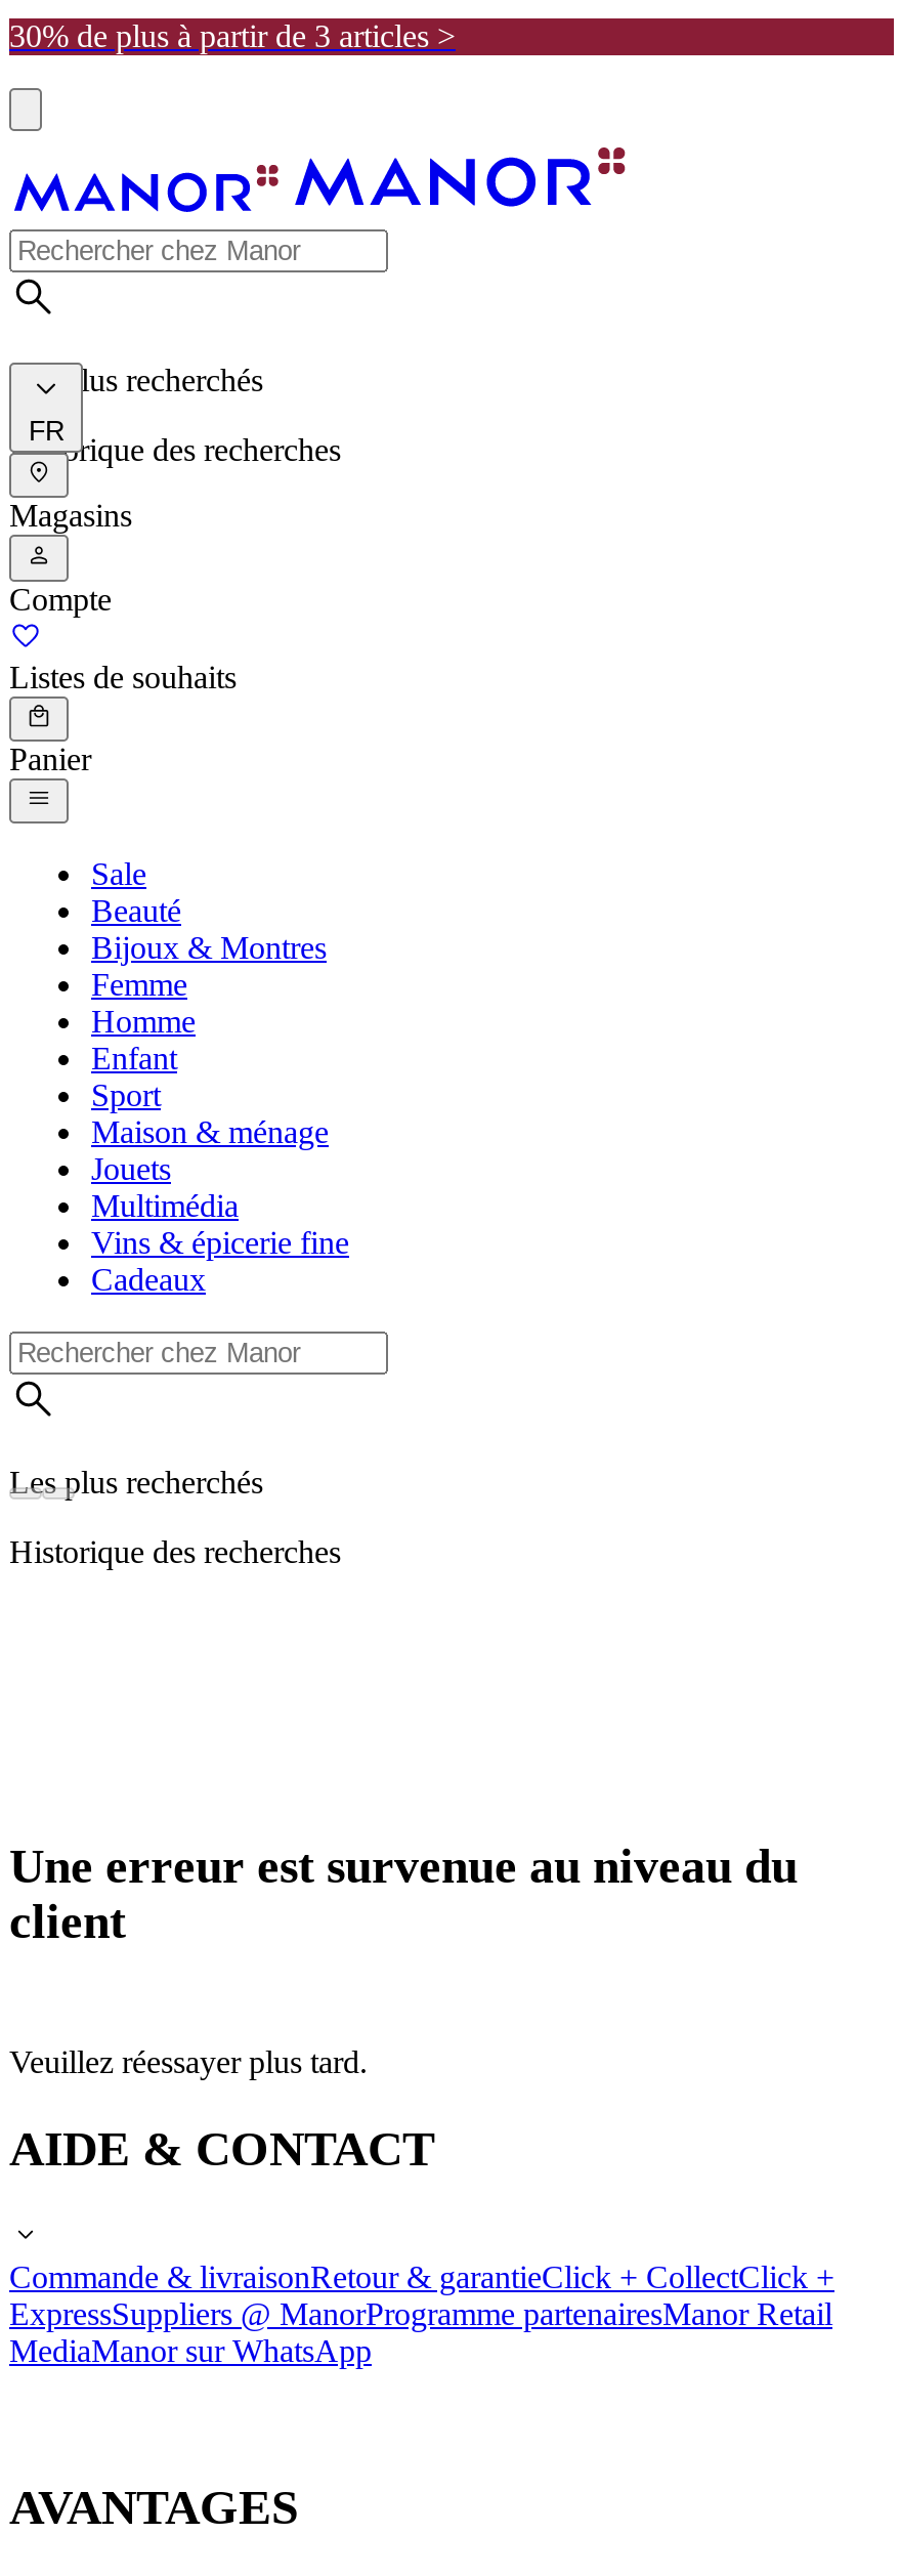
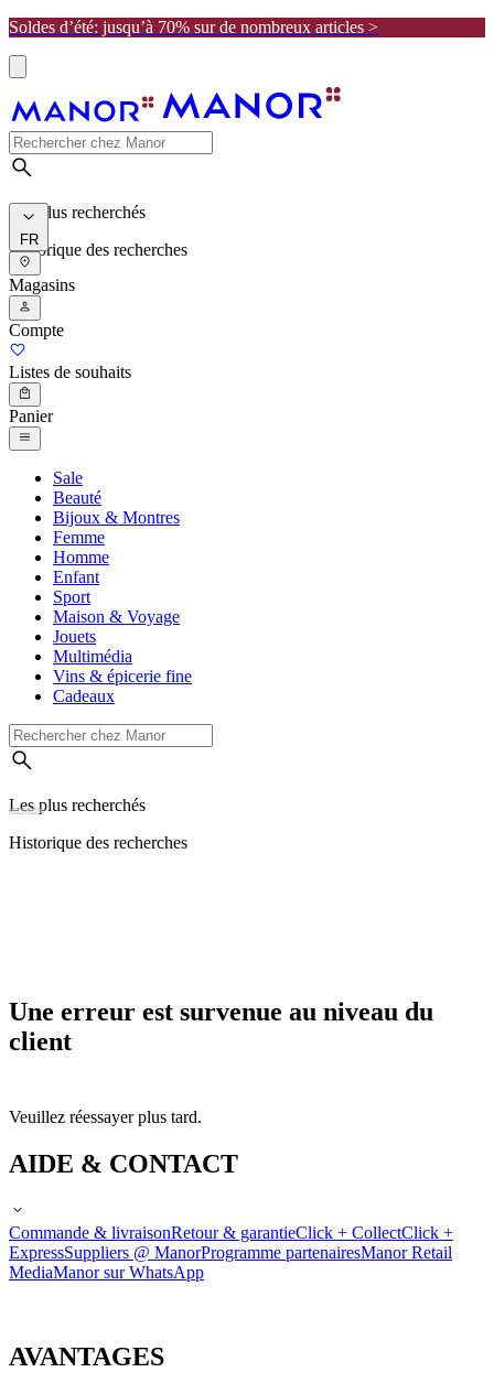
- 30% de plus à partir de 3 articles >
+ Soldes d’été: jusqu’à 70% sur de nombreux articles >

- Maison & ménage
+ Maison & Voyage
